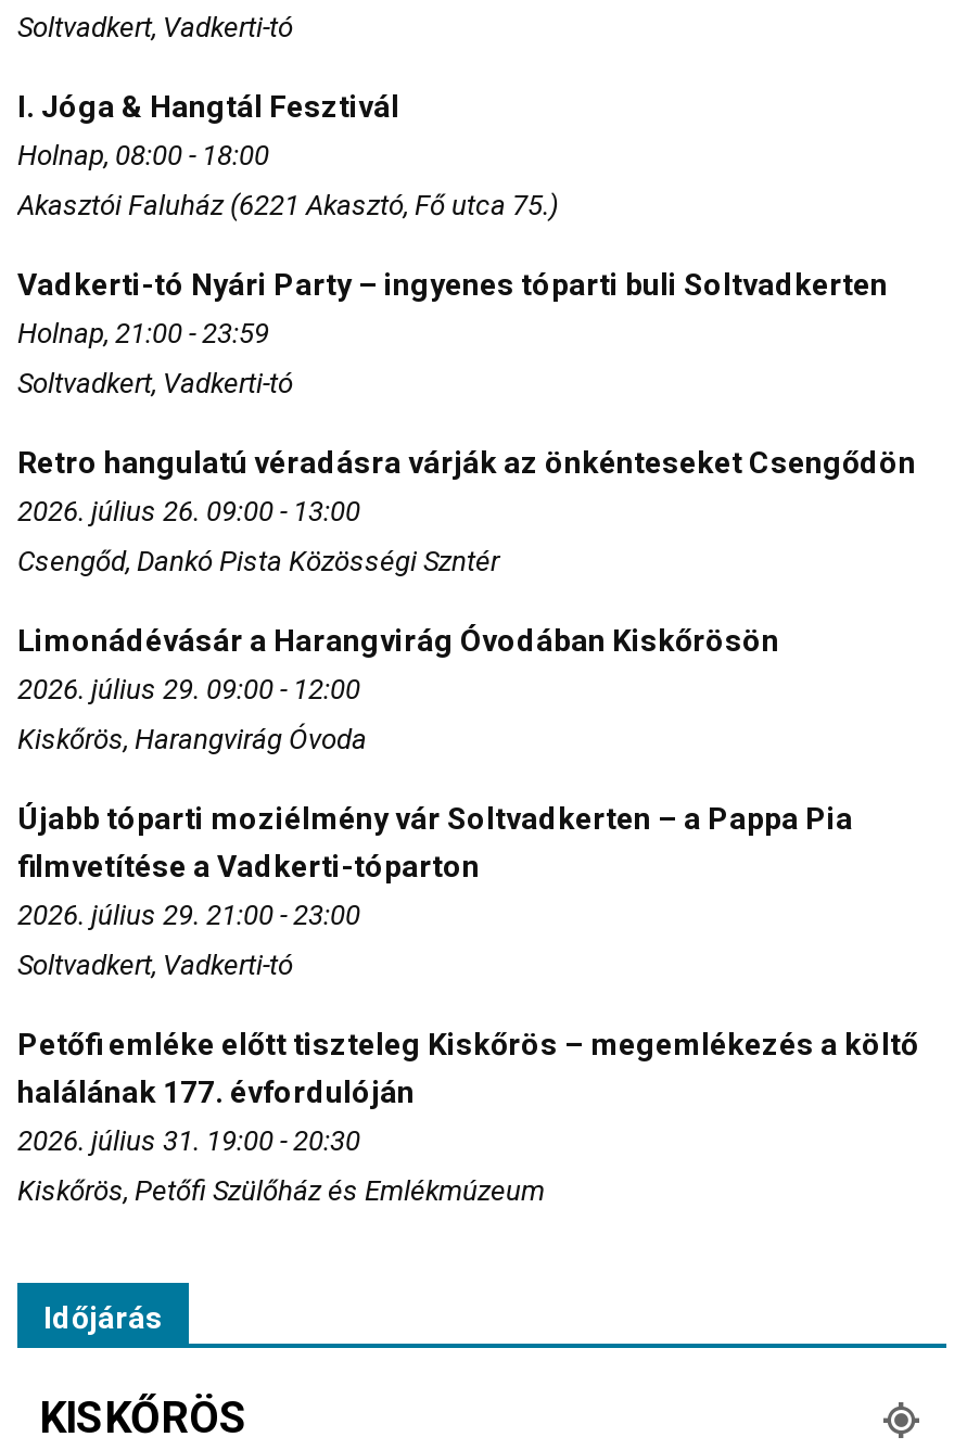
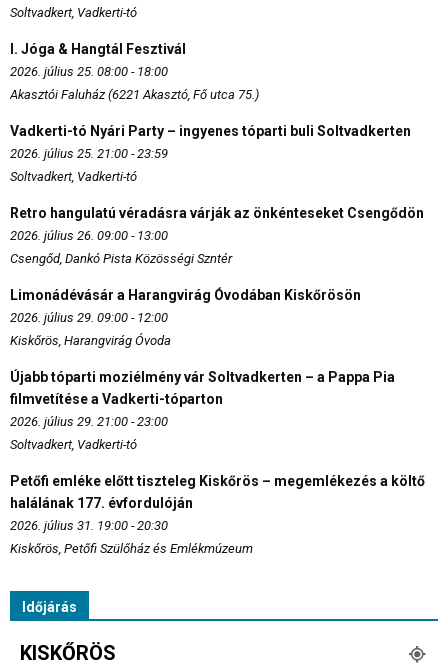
- Holnap, 08:00 - 18:00
+ 2026. július 25. 08:00 - 18:00

- Holnap, 21:00 - 23:59
+ 2026. július 25. 21:00 - 23:59
